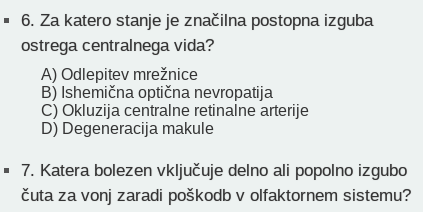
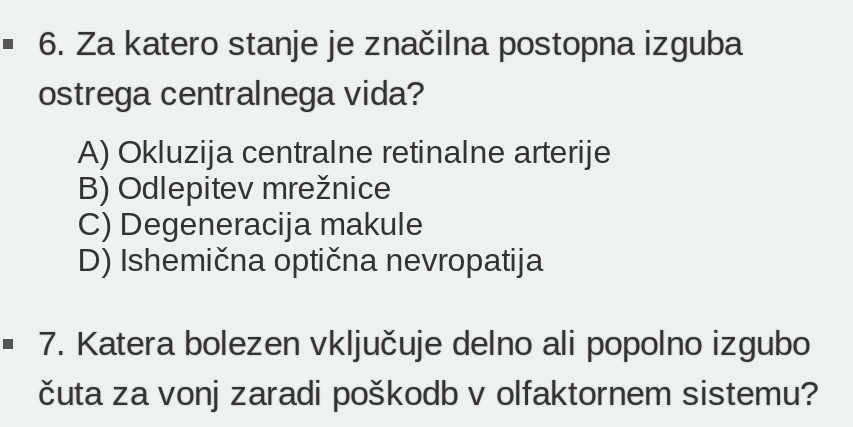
- A) Odlepitev mrežnice
- B) Ishemična optična nevropatija
- C) Okluzija centralne retinalne arterije
- D) Degeneracija makule
+ A) Okluzija centralne retinalne arterije
+ B) Odlepitev mrežnice
+ C) Degeneracija makule
+ D) Ishemična optična nevropatija
